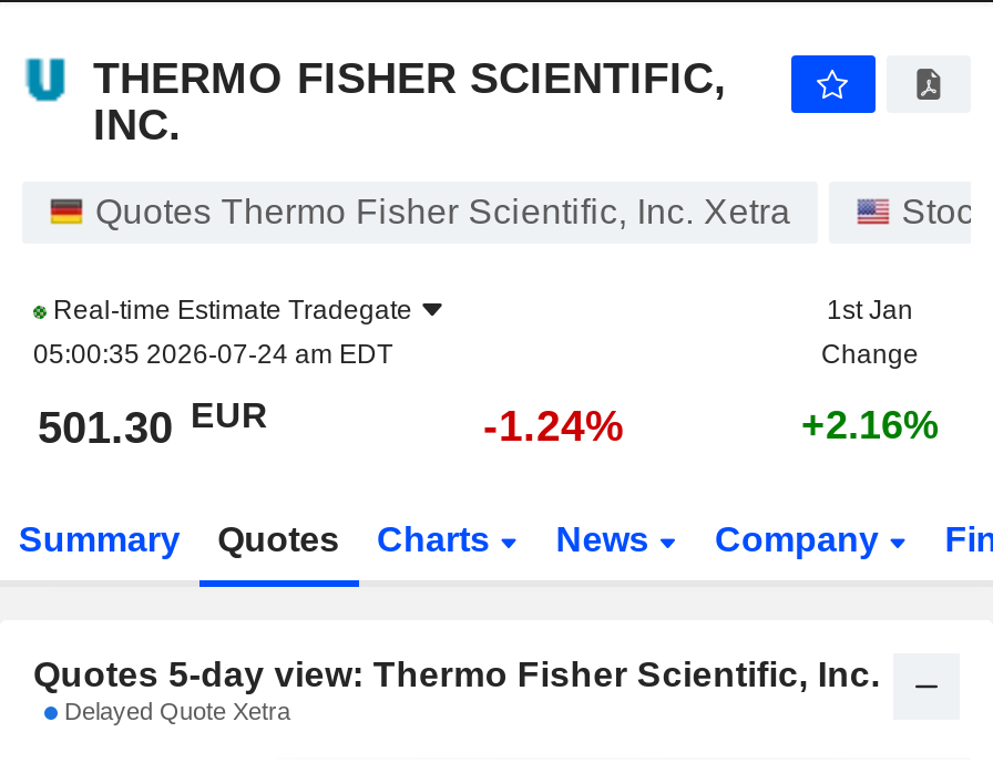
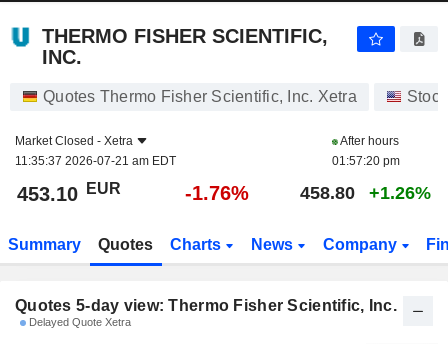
- Real-time Estimate Tradegate
- 05:00:35 2026-07-24 am EDT
+ Market Closed - Xetra
+ 11:35:37 2026-07-21 am EDT

- 1st Jan
- Change
+ After hours
+ 01:57:20 pm

- 501.30 EUR
- -1.24%
- +2.16%
+ 453.10 EUR
+ -1.76%
+ 458.80
+ +1.26%
